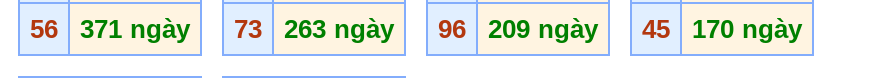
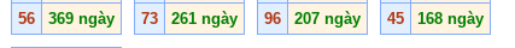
- 371 ngày
+ 369 ngày

- 263 ngày
+ 261 ngày

- 209 ngày
+ 207 ngày

- 170 ngày
+ 168 ngày
